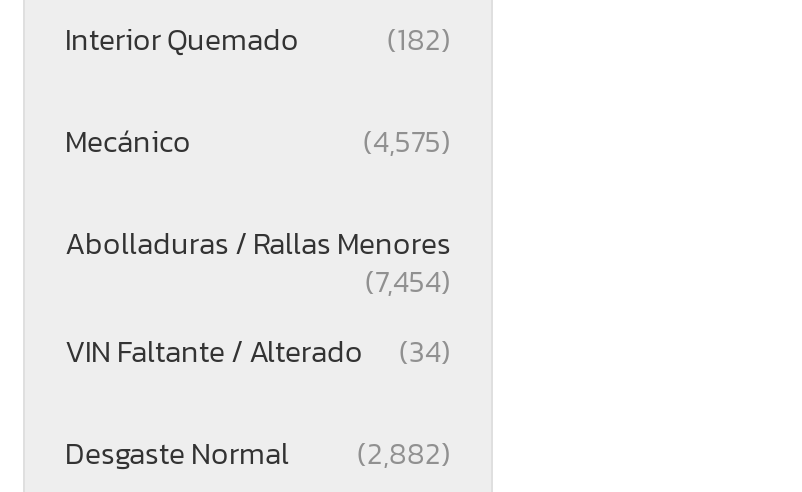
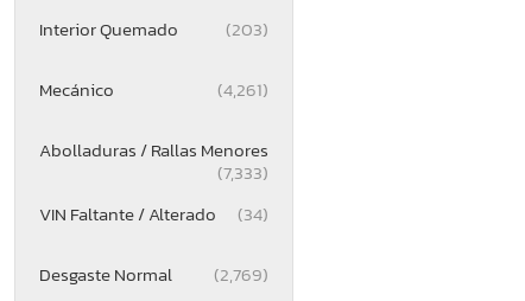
- Interior Quemado (182)
+ Interior Quemado (203)

- (4,575)
+ (4,261)

- (7,454)
+ (7,333)

- Desgaste Normal (2,882)
+ Desgaste Normal (2,769)
